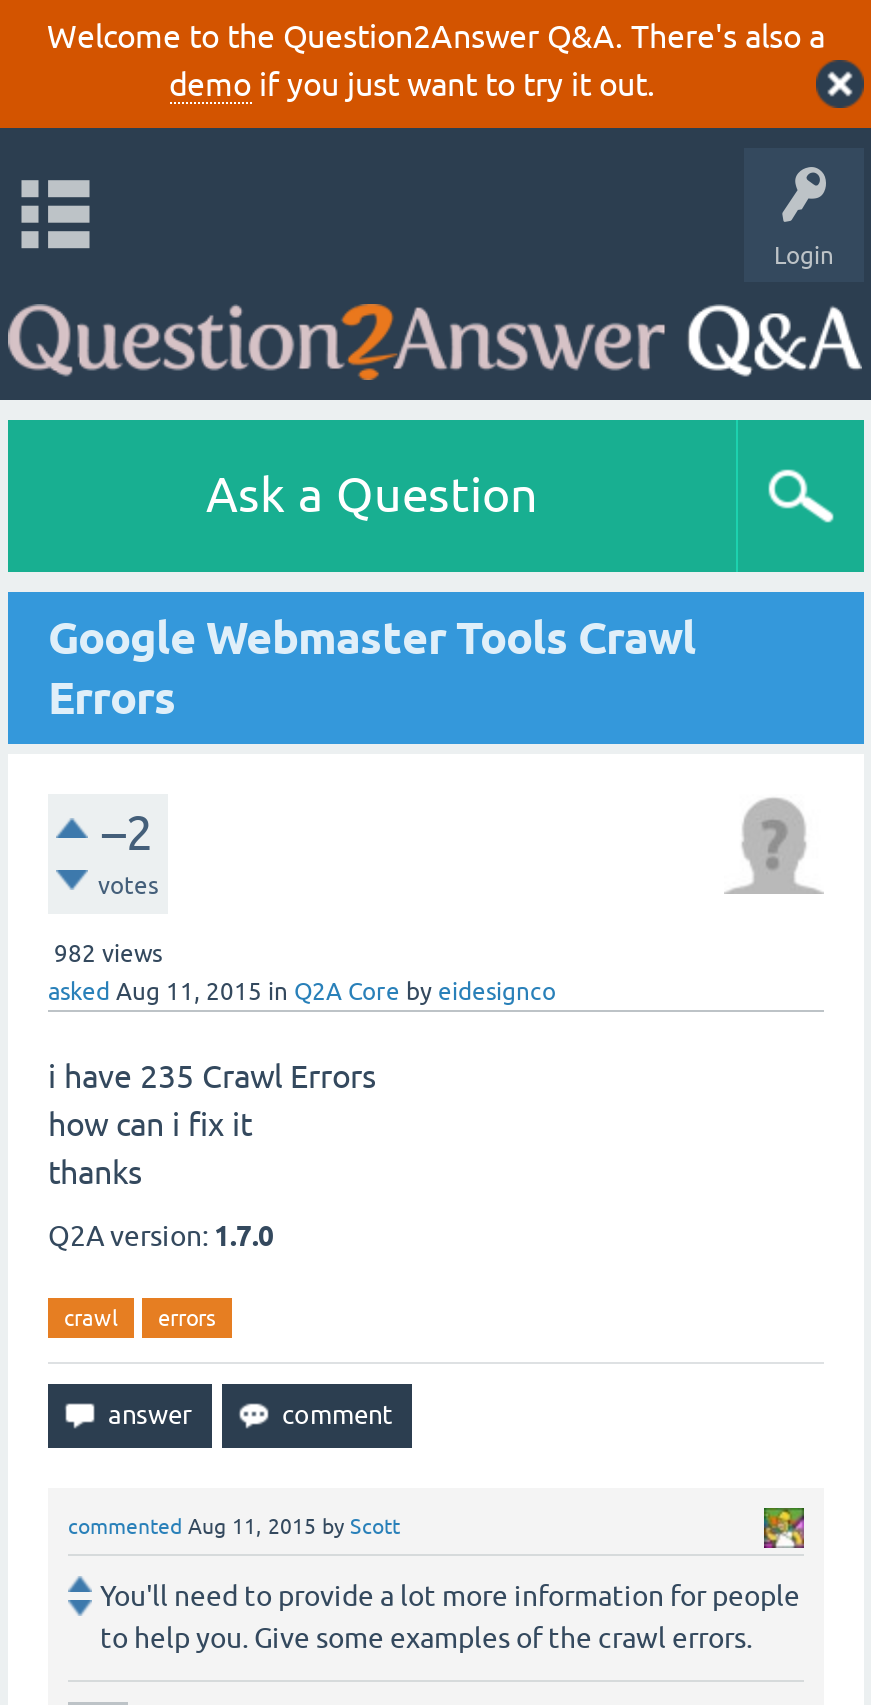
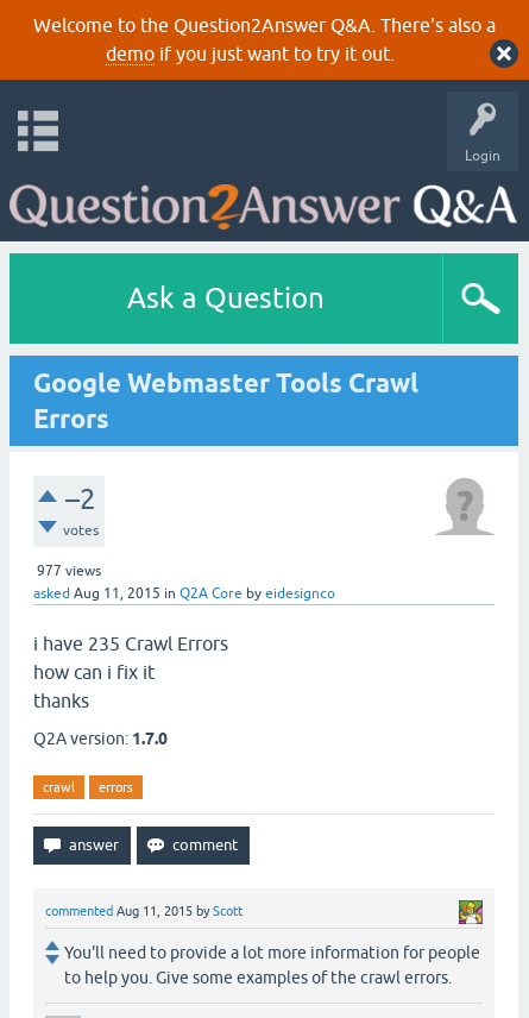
- 982 views
+ 977 views
